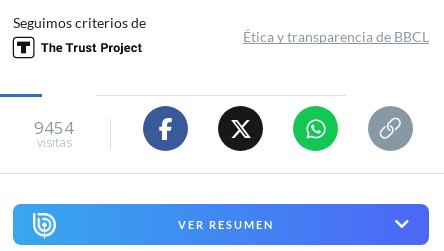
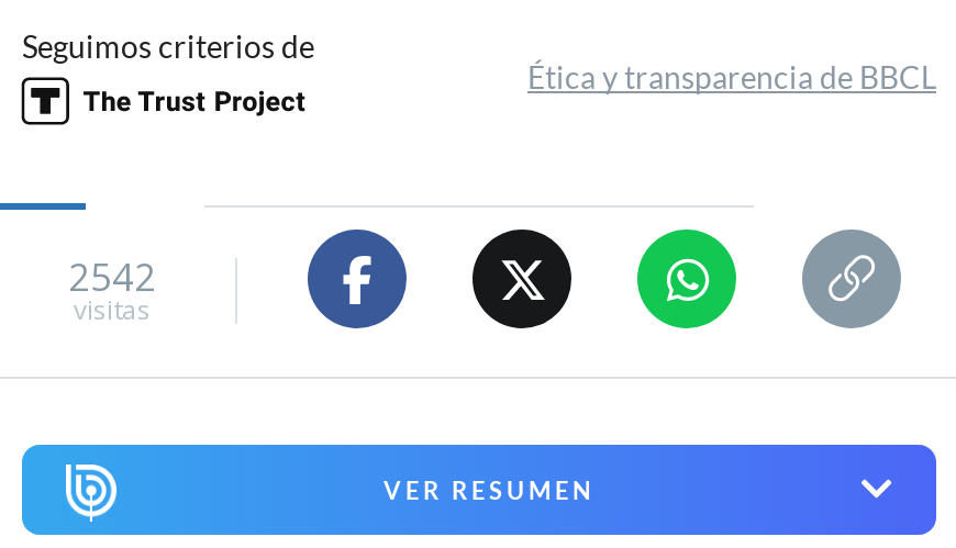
- 9454
+ 2542
